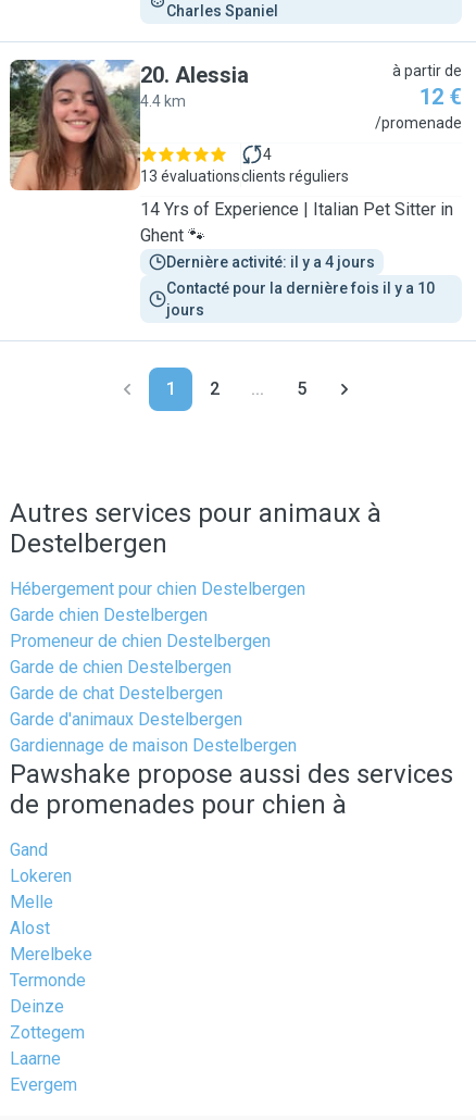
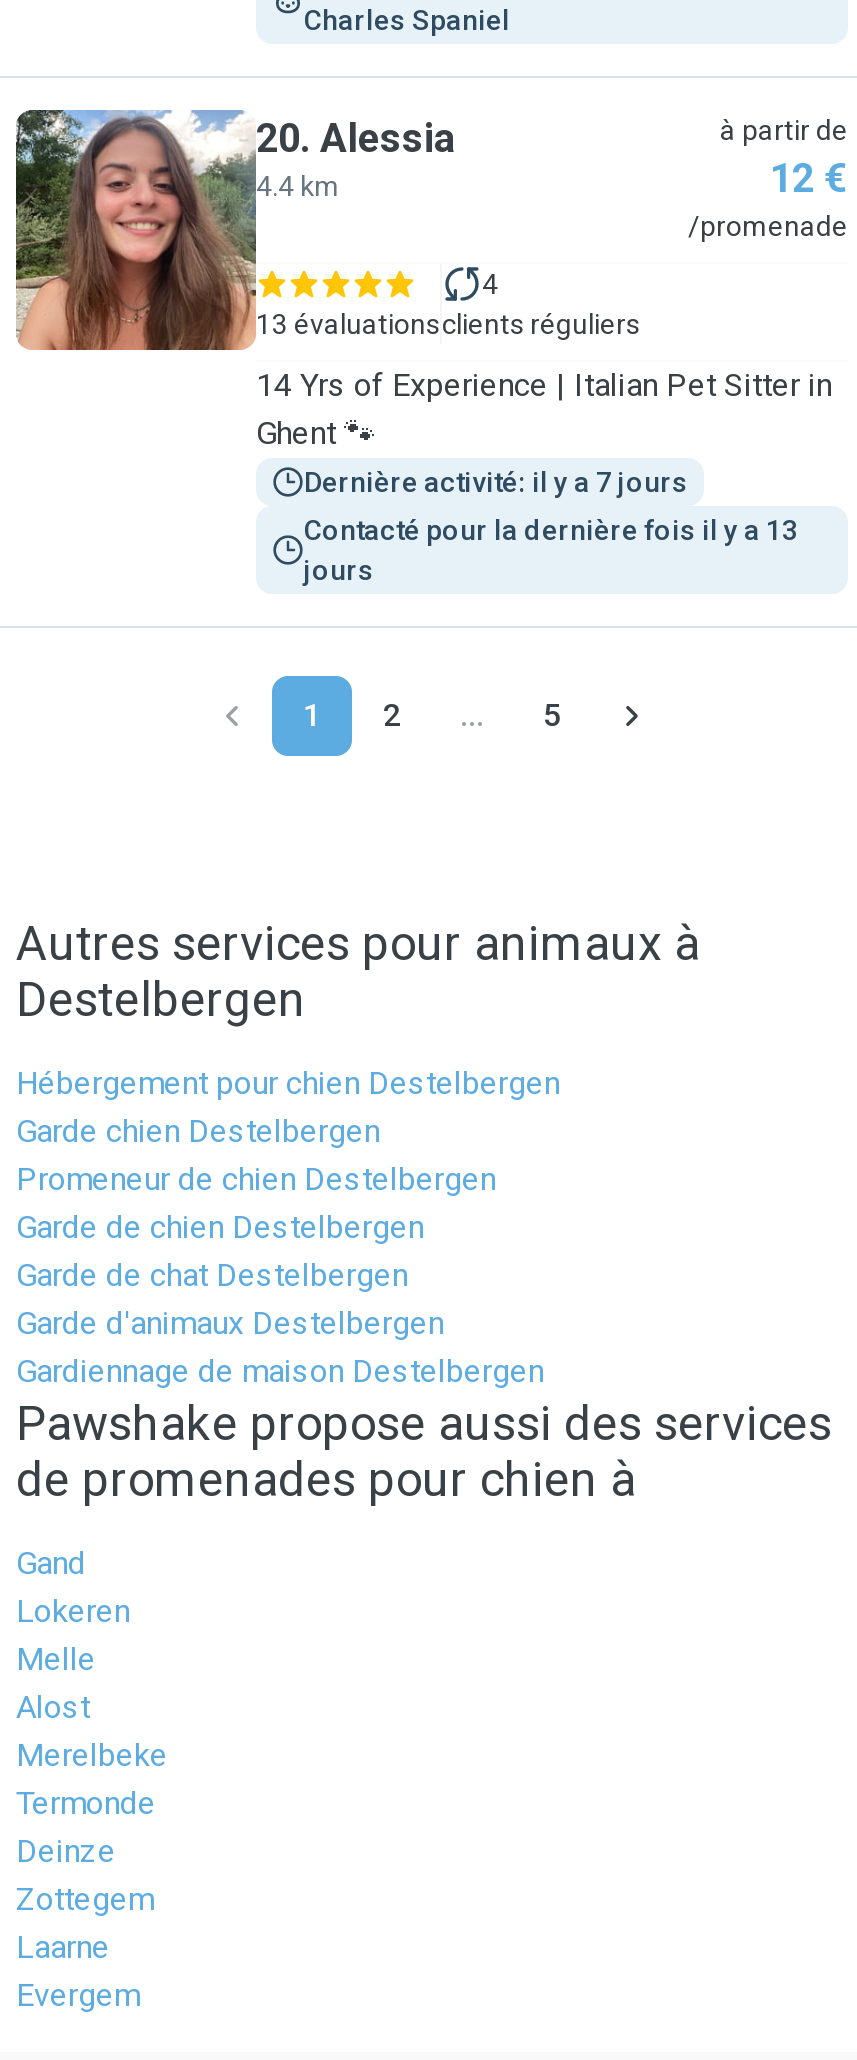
- Dernière activité: il y a 4 jours
+ Dernière activité: il y a 7 jours

- Contacté pour la dernière fois il y a 10
+ Contacté pour la dernière fois il y a 13
